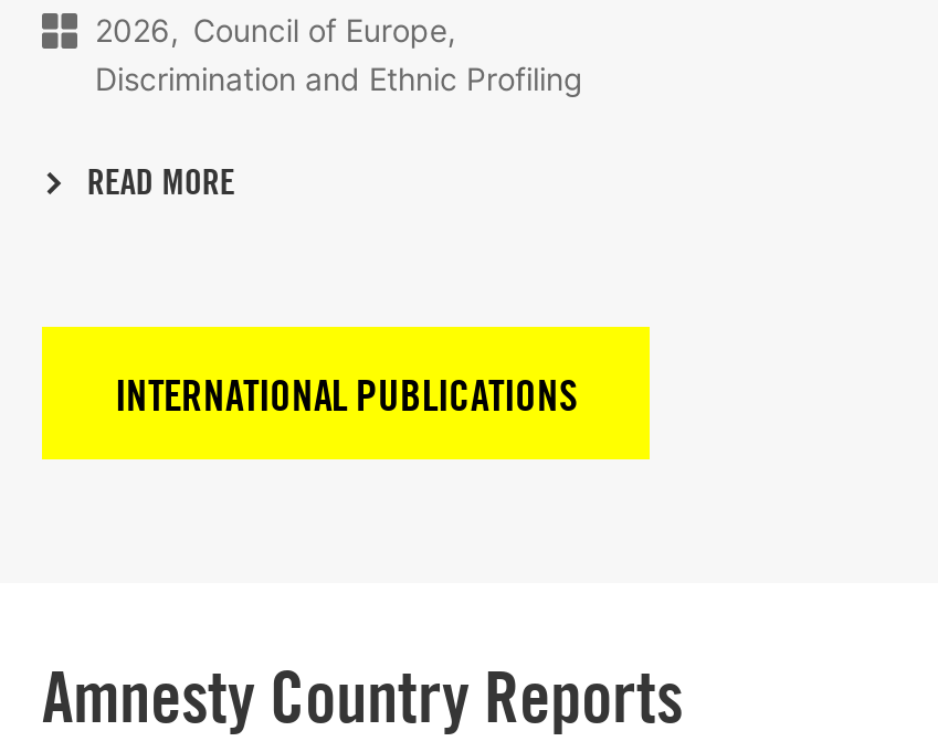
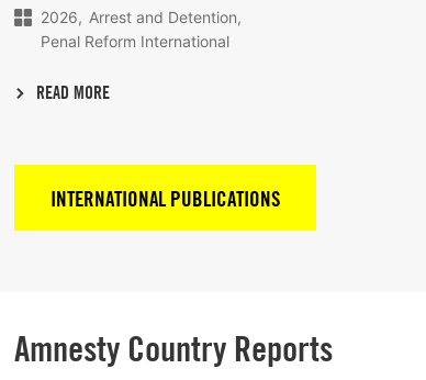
- Council of Europe
- Discrimination and Ethnic Profiling
+ Arrest and Detention
+ Penal Reform International
